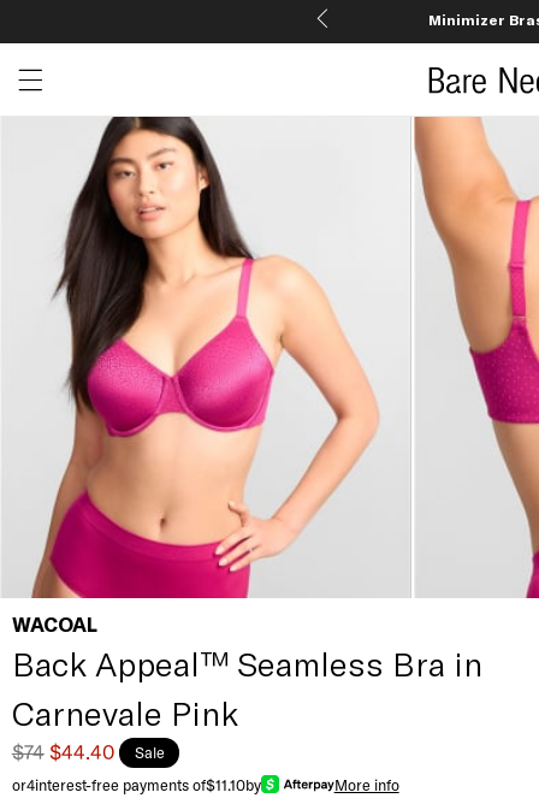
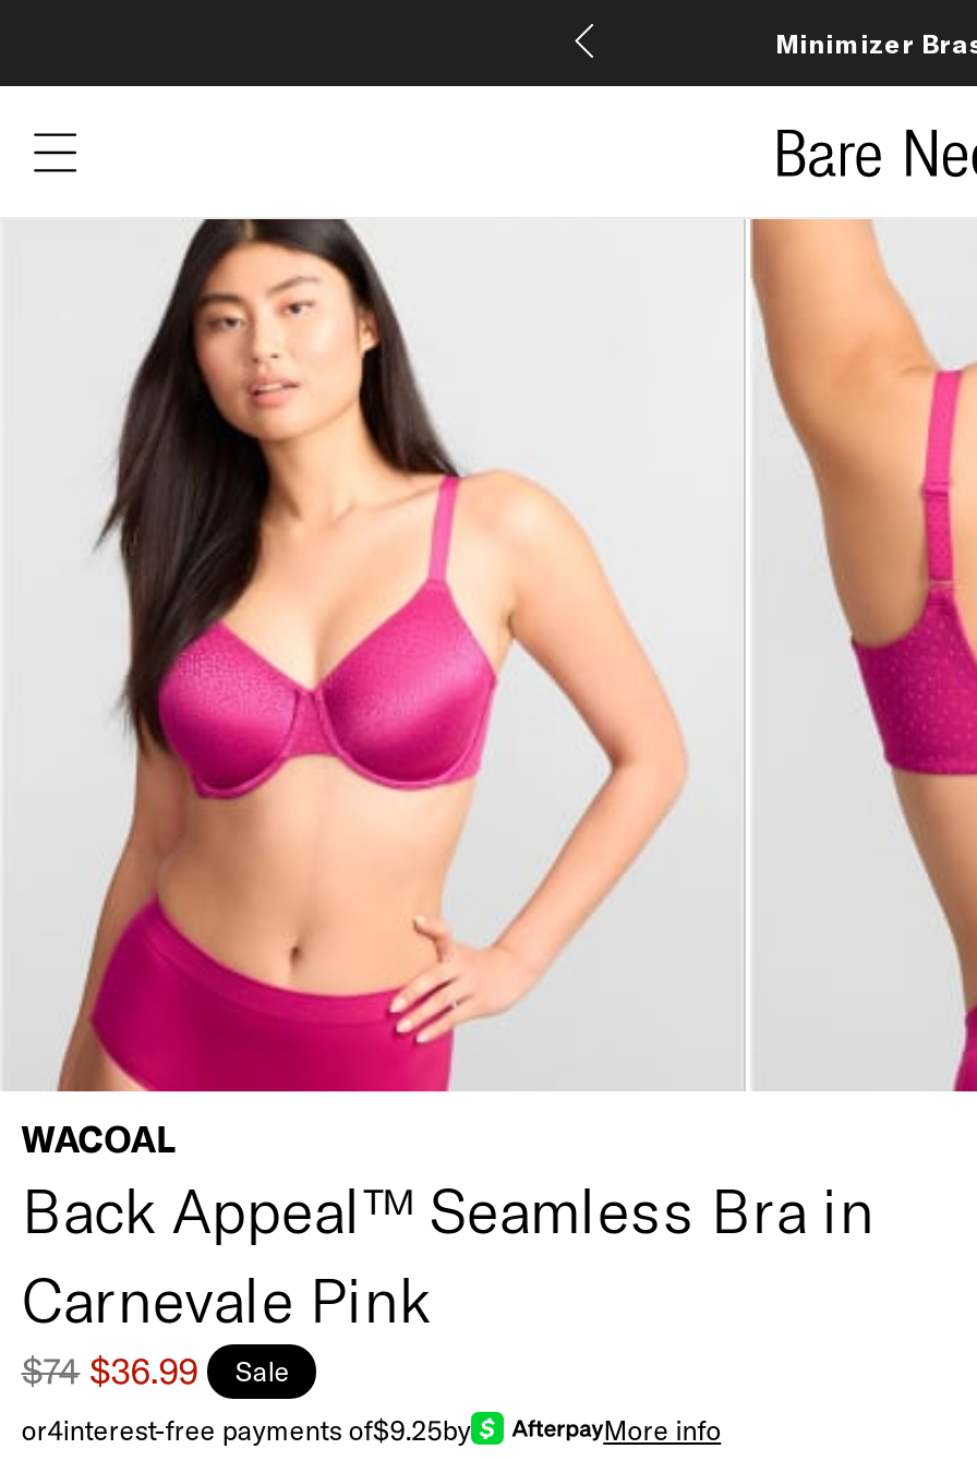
- $74 $44.40 Sale
+ $74 $36.99 Sale

- or4interest-free payments of$11.10by
+ or4interest-free payments of$9.25by
